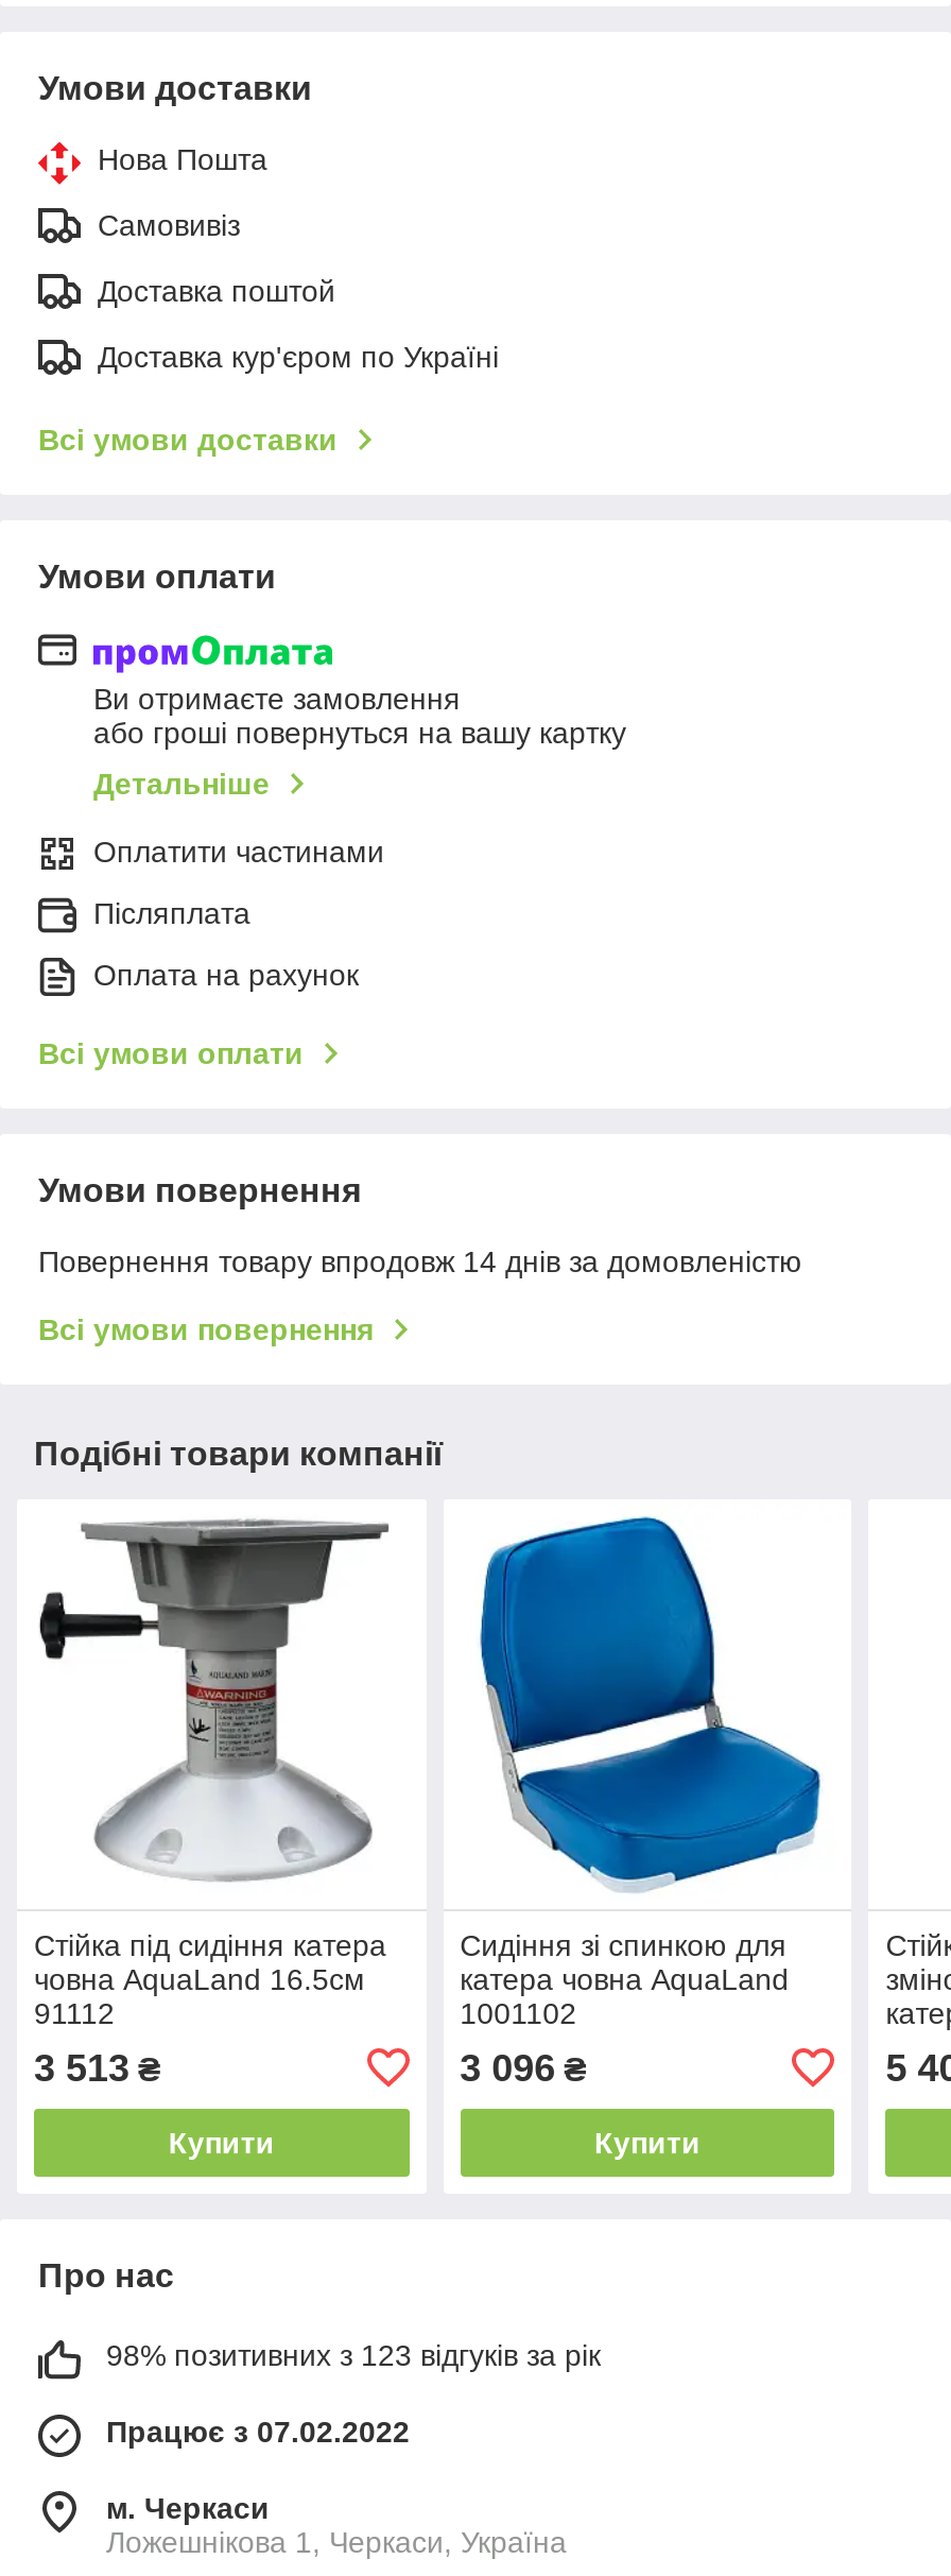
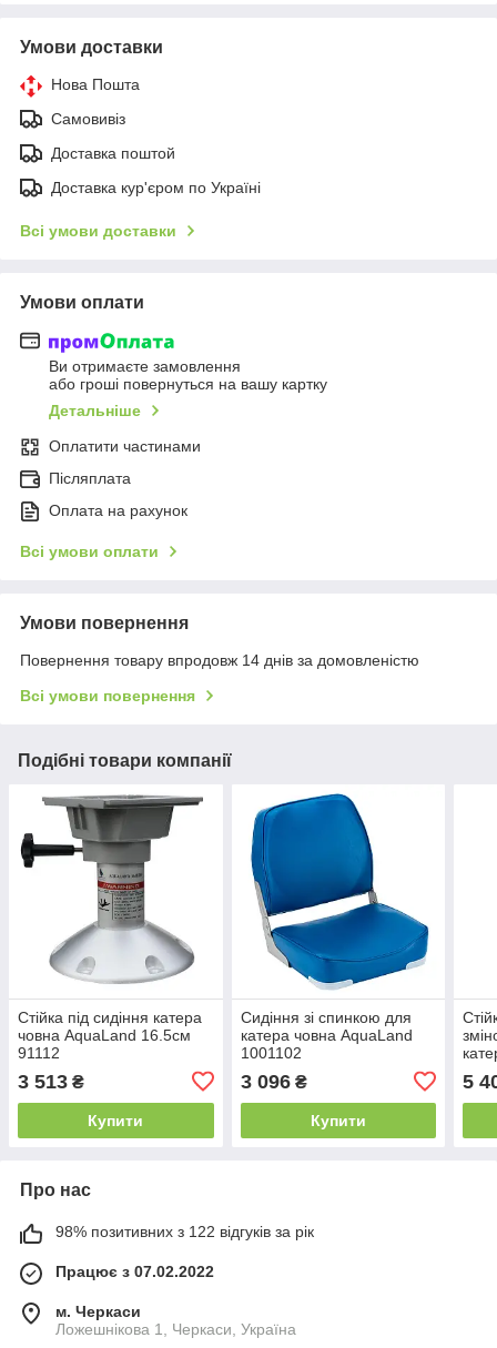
- 98% позитивних з 123 відгуків за рік
+ 98% позитивних з 122 відгуків за рік
